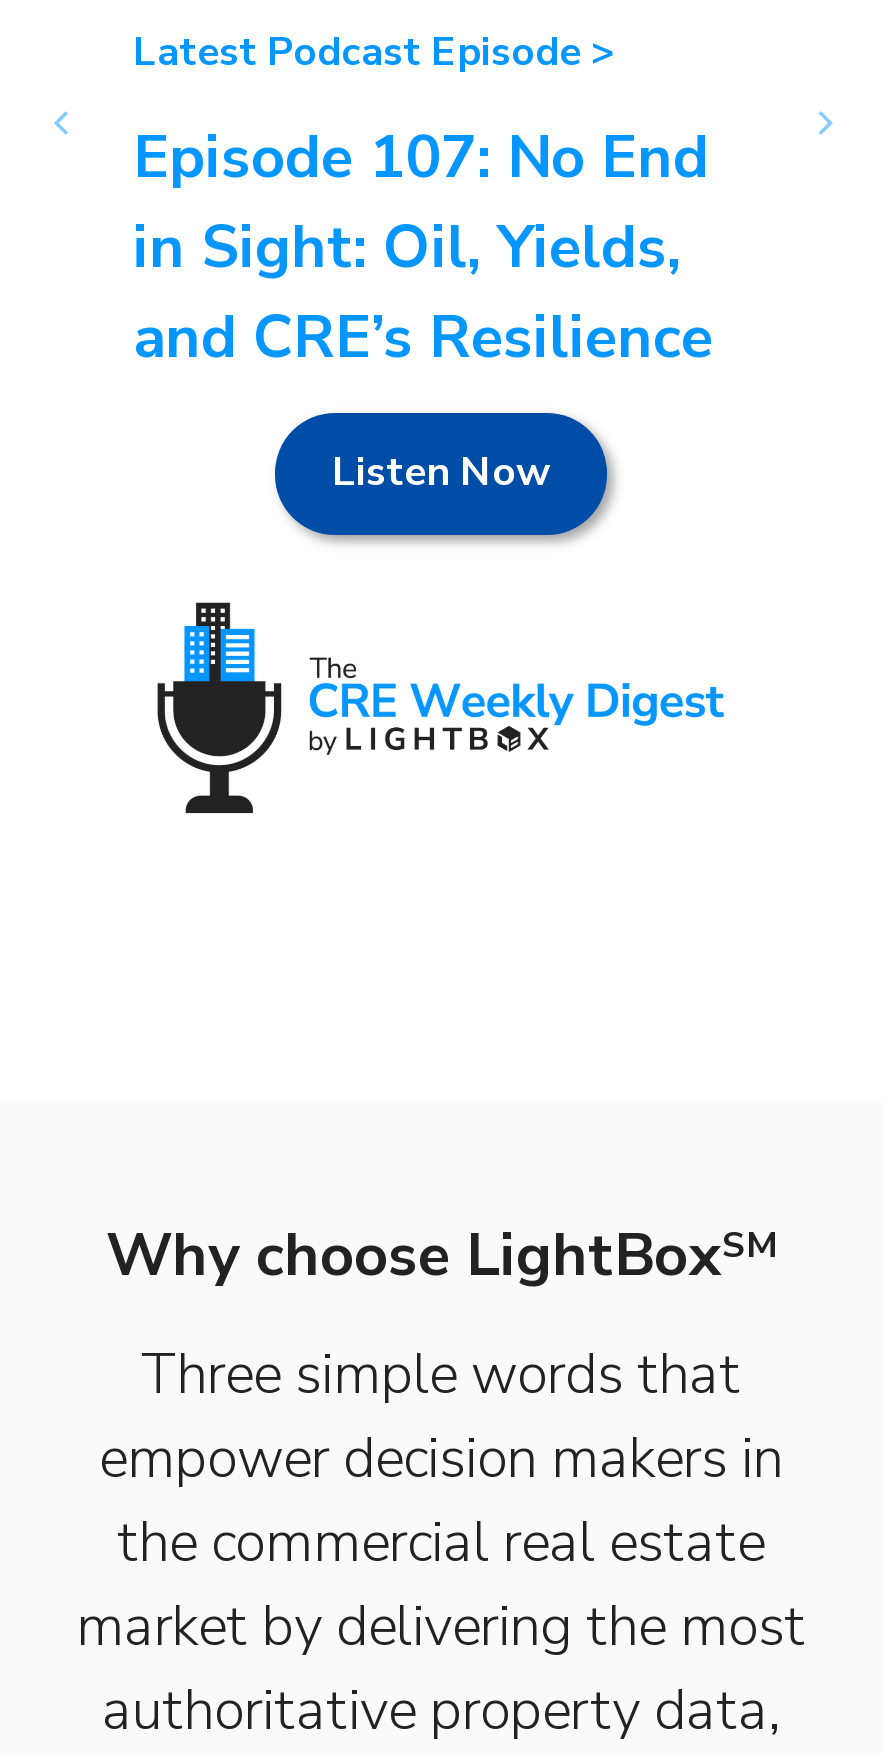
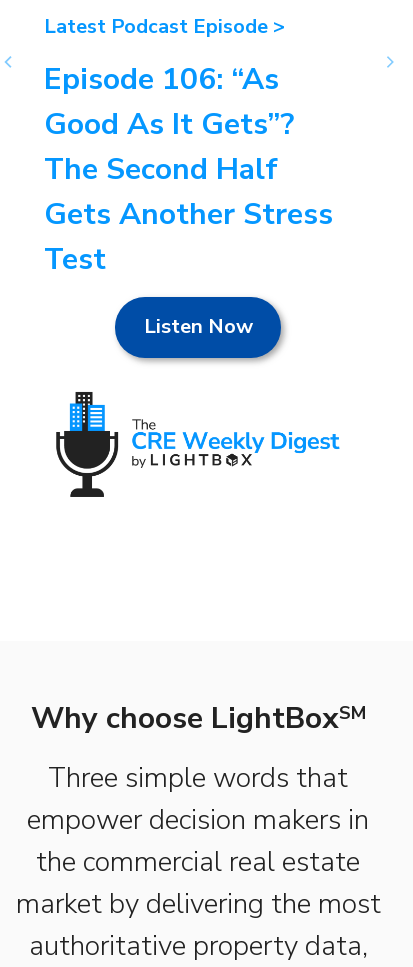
- Episode 107: No End
- in Sight: Oil, Yields,
- and CRE’s Resilience
+ Episode 106: “As
+ Good As It Gets”?
+ The Second Half
+ Gets Another Stress
+ Test
